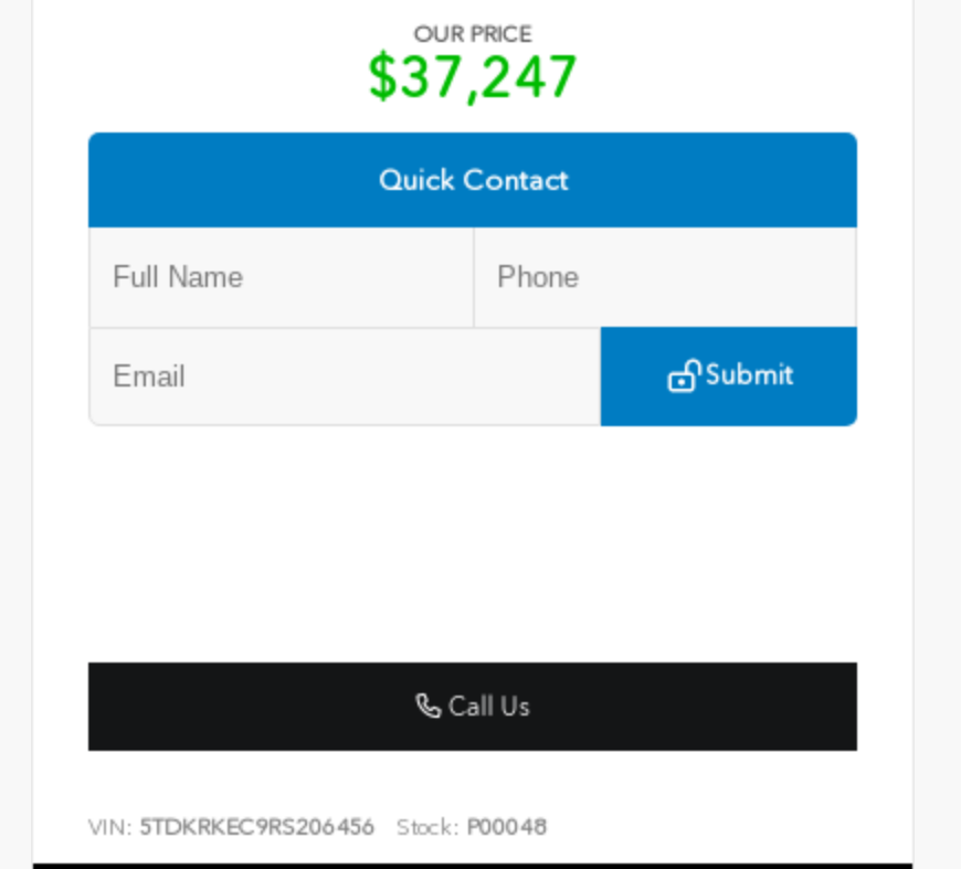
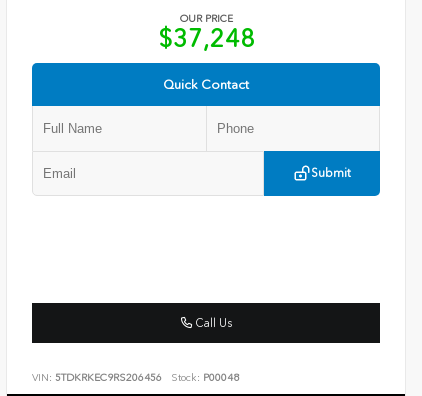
- $37,247
+ $37,248
